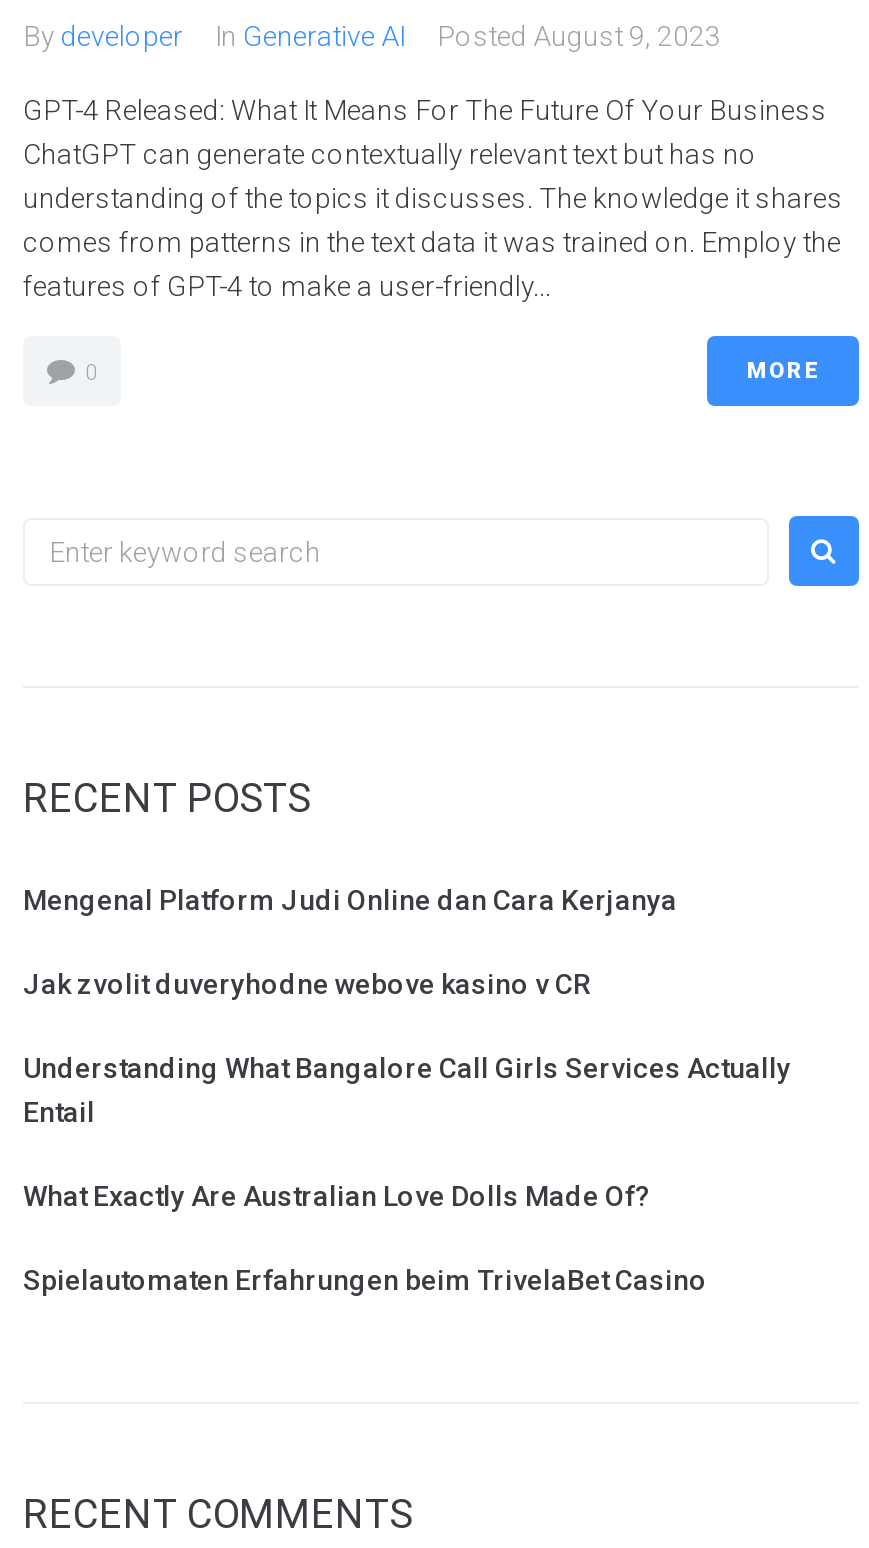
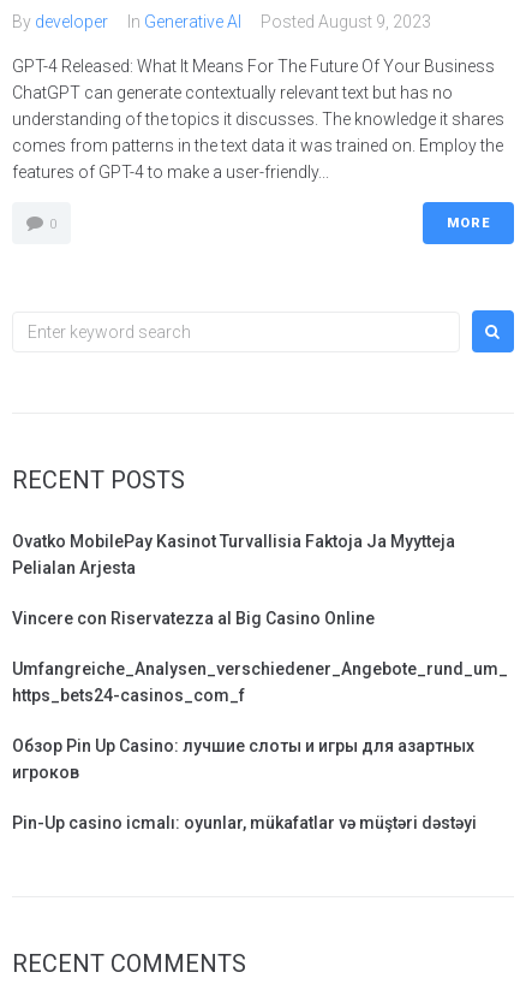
- Mengenal Platform Judi Online dan Cara Kerjanya
+ Ovatko MobilePay Kasinot Turvallisia Faktoja Ja Myytteja
+ Pelialan Arjesta

- Jak zvolit duveryhodne webove kasino v CR
+ Vincere con Riservatezza al Big Casino Online

- Understanding What Bangalore Call Girls Services Actually
- Entail
+ Umfangreiche_Analysen_verschiedener_Angebote_rund_um_
+ https_bets24-casinos_com_f

- What Exactly Are Australian Love Dolls Made Of?
+ Обзор Pin Up Casino: лучшие слоты и игры для азартных
+ игроков

- Spielautomaten Erfahrungen beim TrivelaBet Casino
+ Pin-Up casino icmalı: oyunlar, mükafatlar və müştəri dəstəyi
